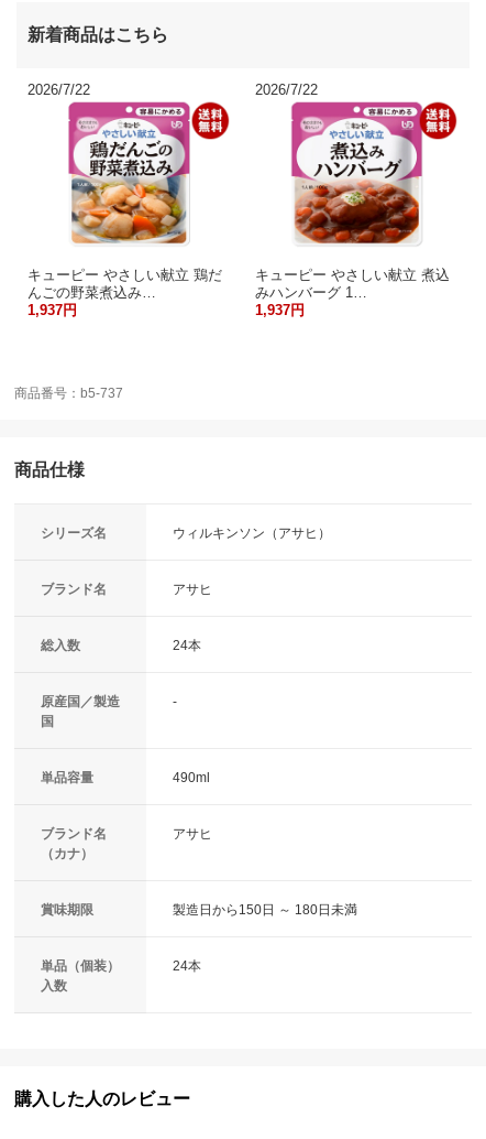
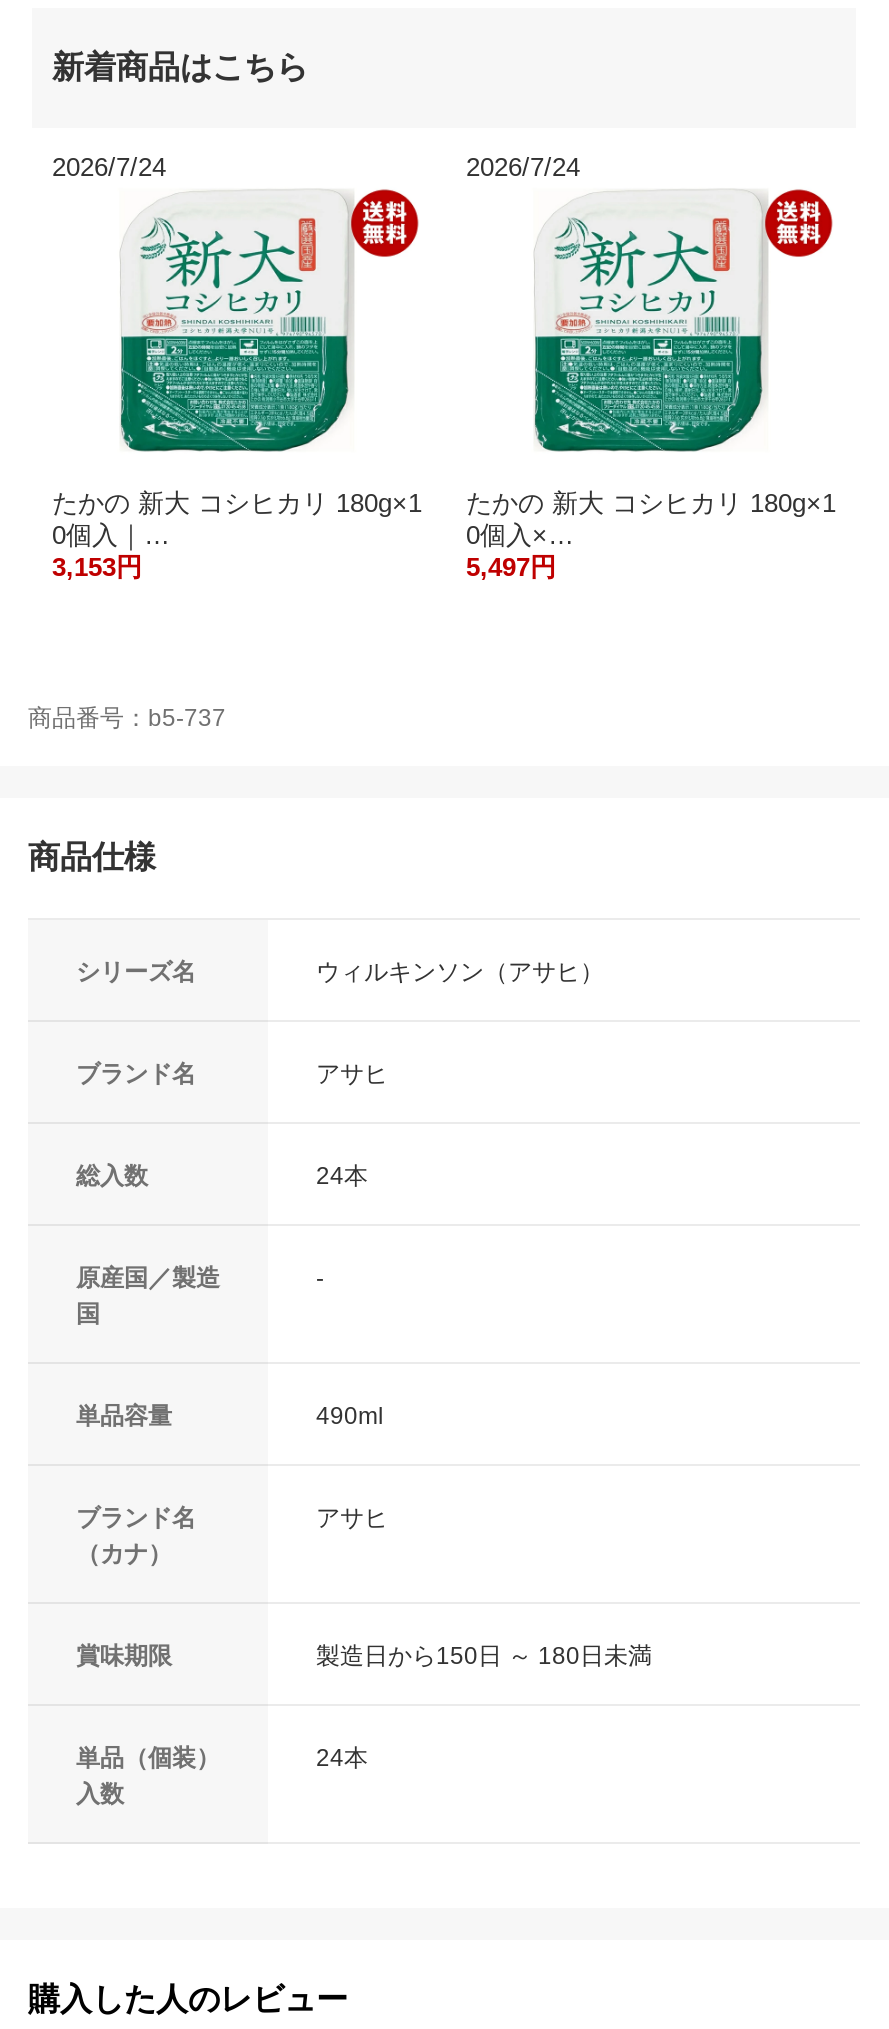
- 2026/7/22
+ 2026/7/24

- 2026/7/22
+ 2026/7/24

- [image]
- キューピー やさしい献立 鶏だ
- んごの野菜煮込み…
- 1,937円
+ [image]
+ たかの 新大 コシヒカリ 180g×1
+ 0個入｜…
+ 3,153円

- [image]
- キューピー やさしい献立 煮込
- みハンバーグ 1…
- 1,937円
+ [image]
+ たかの 新大 コシヒカリ 180g×1
+ 0個入×…
+ 5,497円
